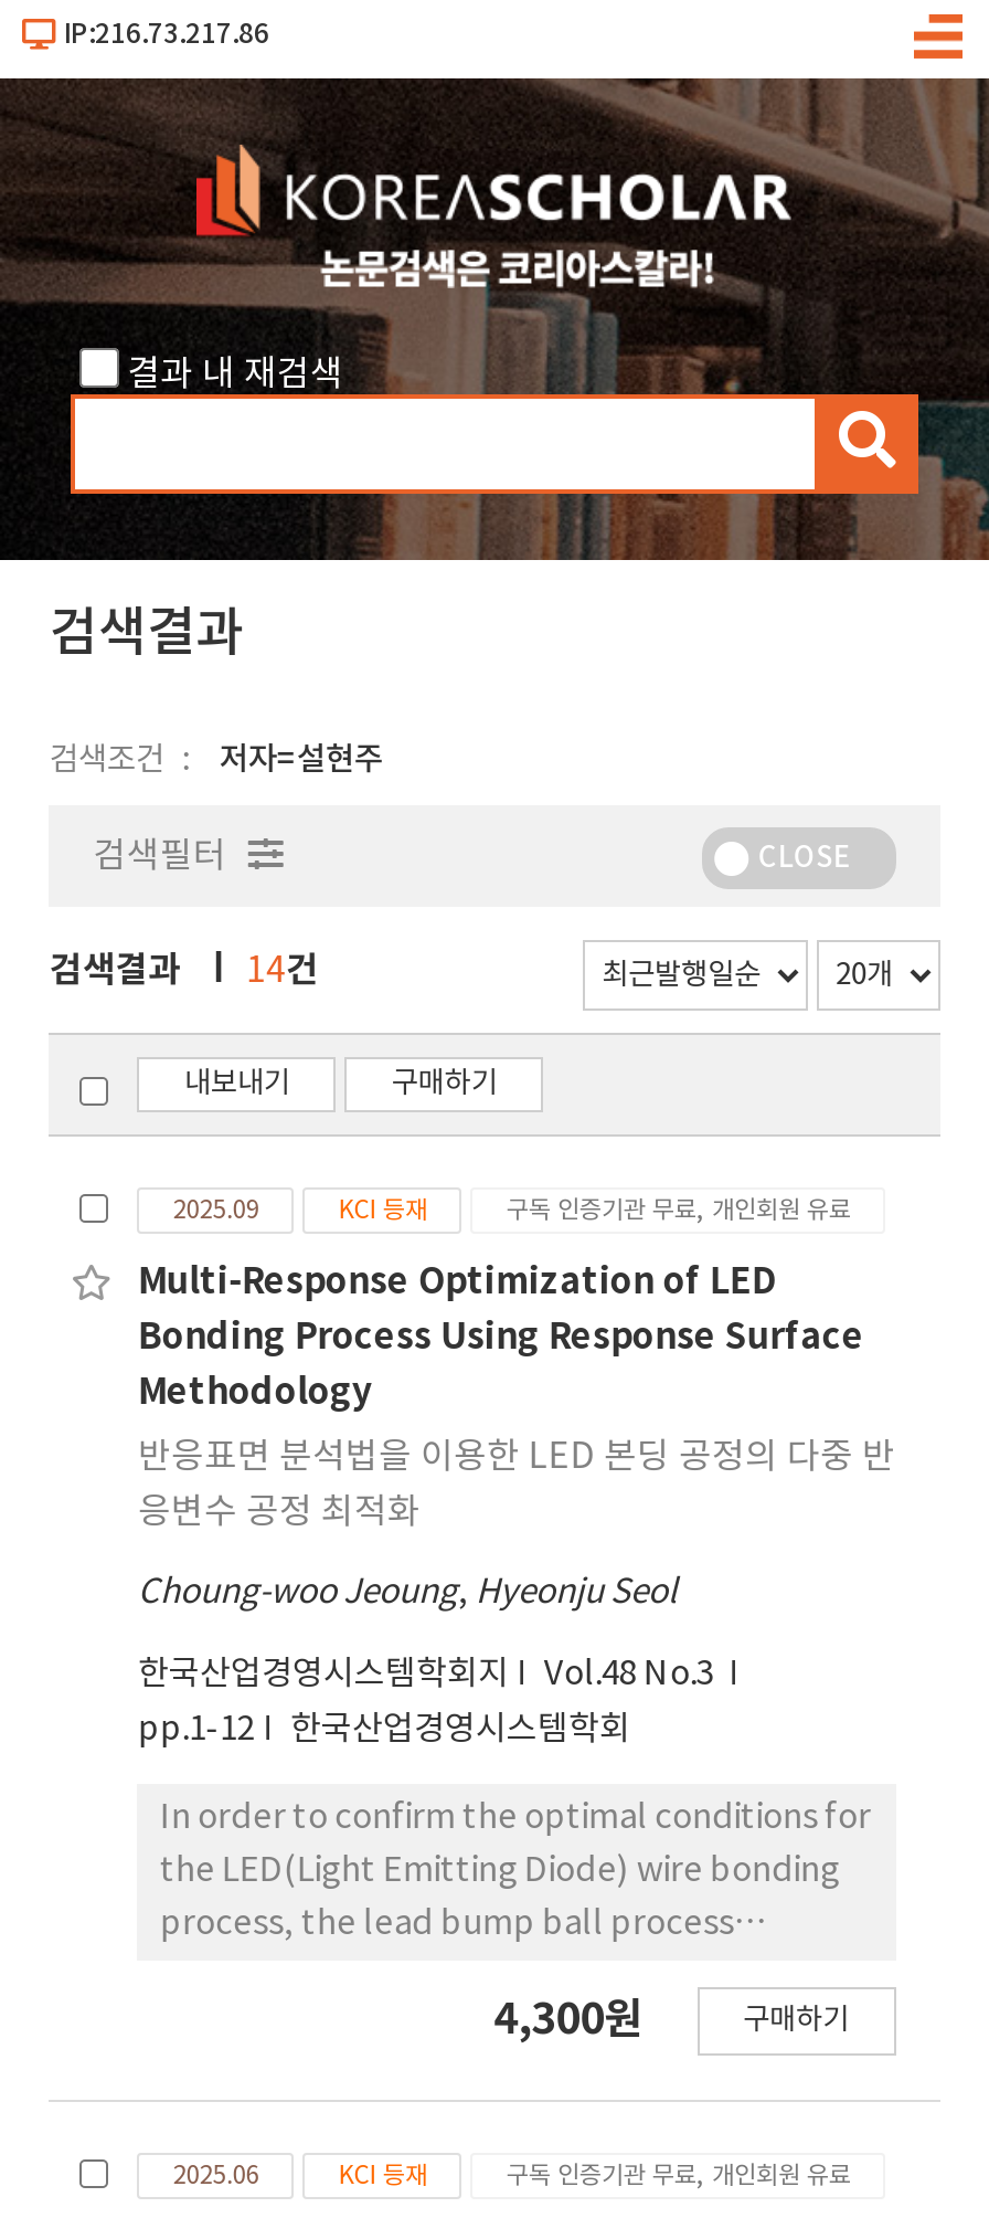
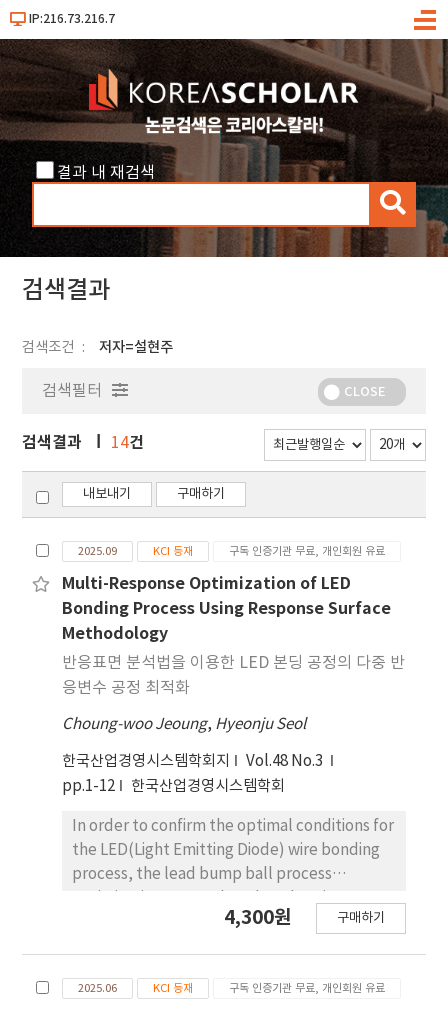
- IP:216.73.217.86
+ IP:216.73.216.7
